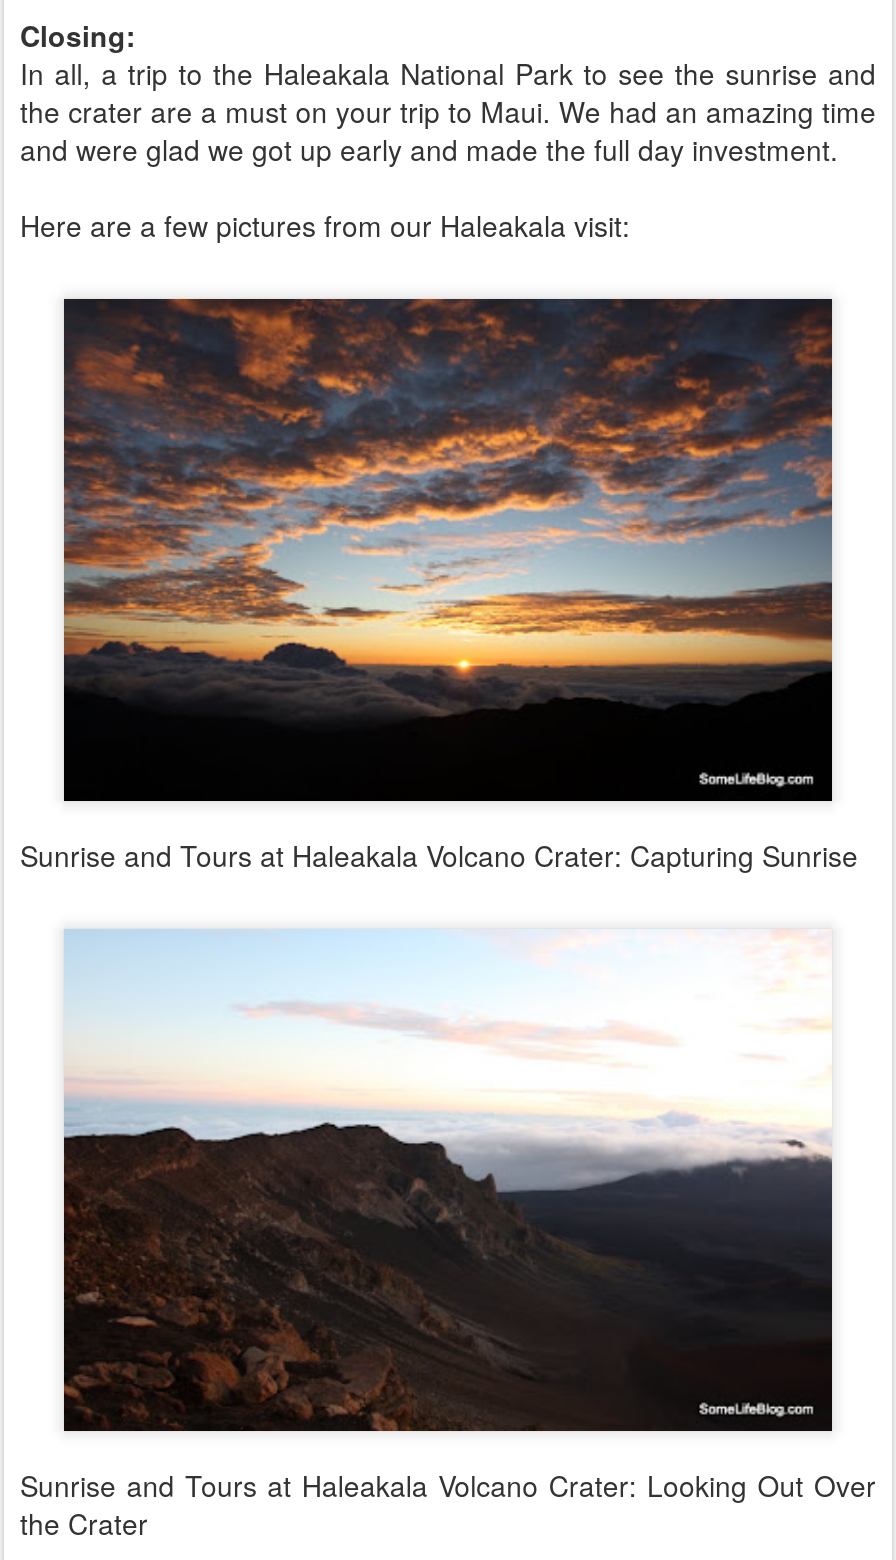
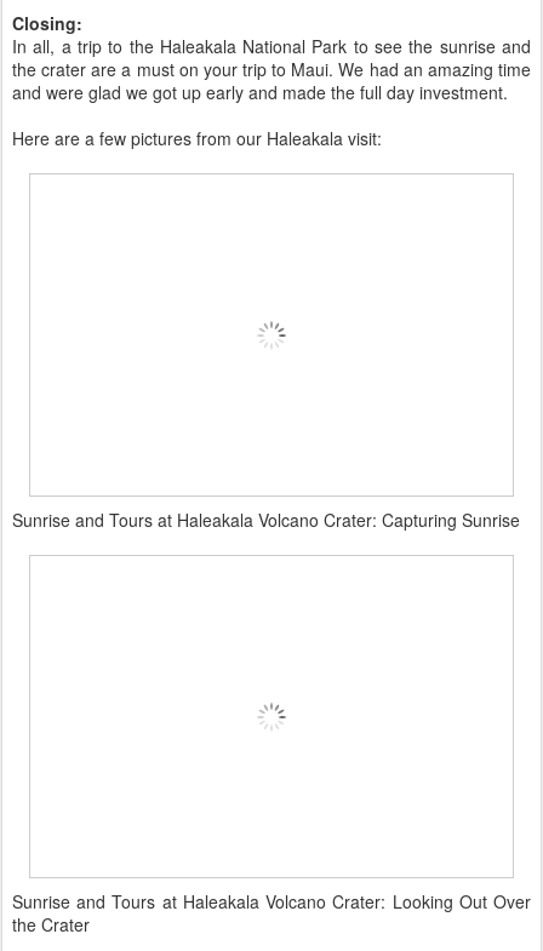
- [image]

- [image]
